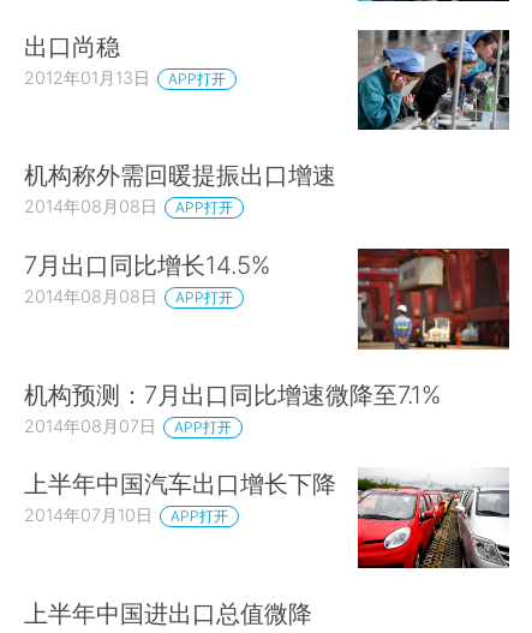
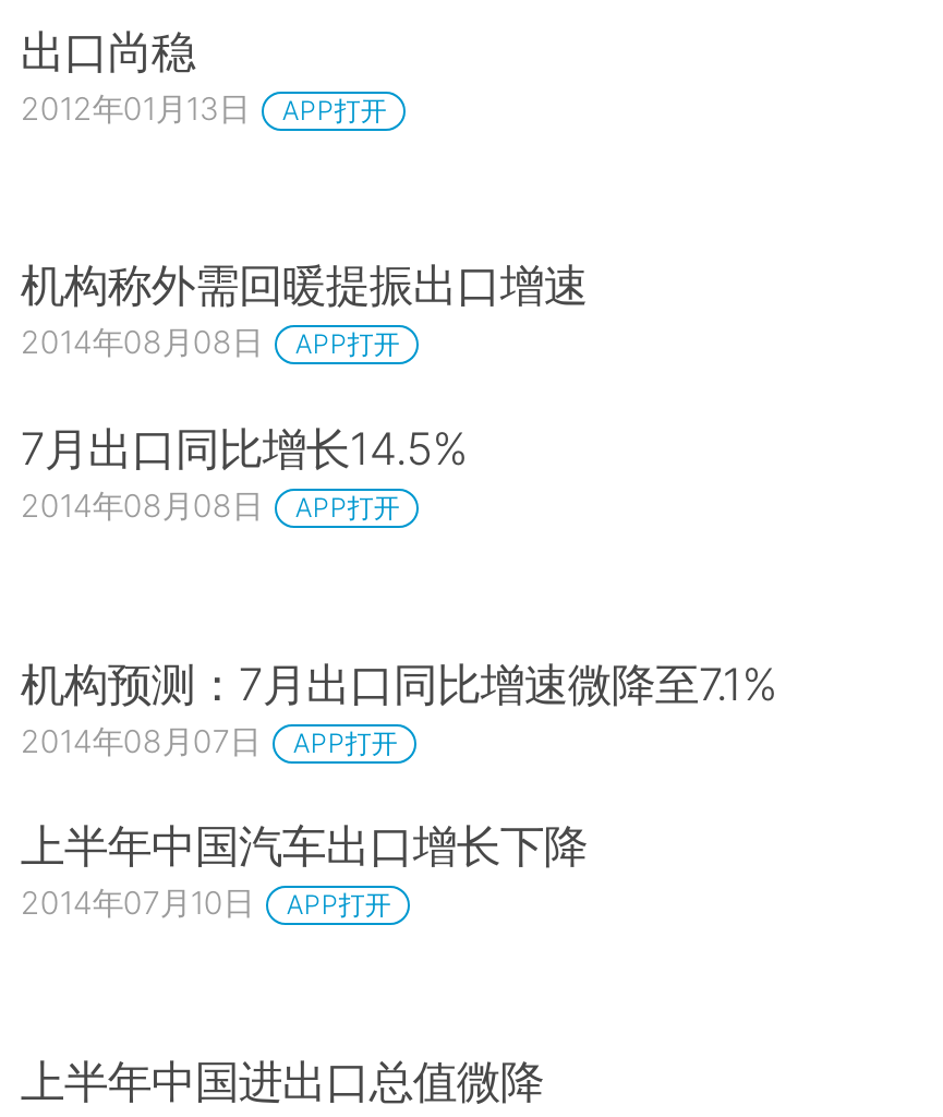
- [image]

- [image]

- [image]
